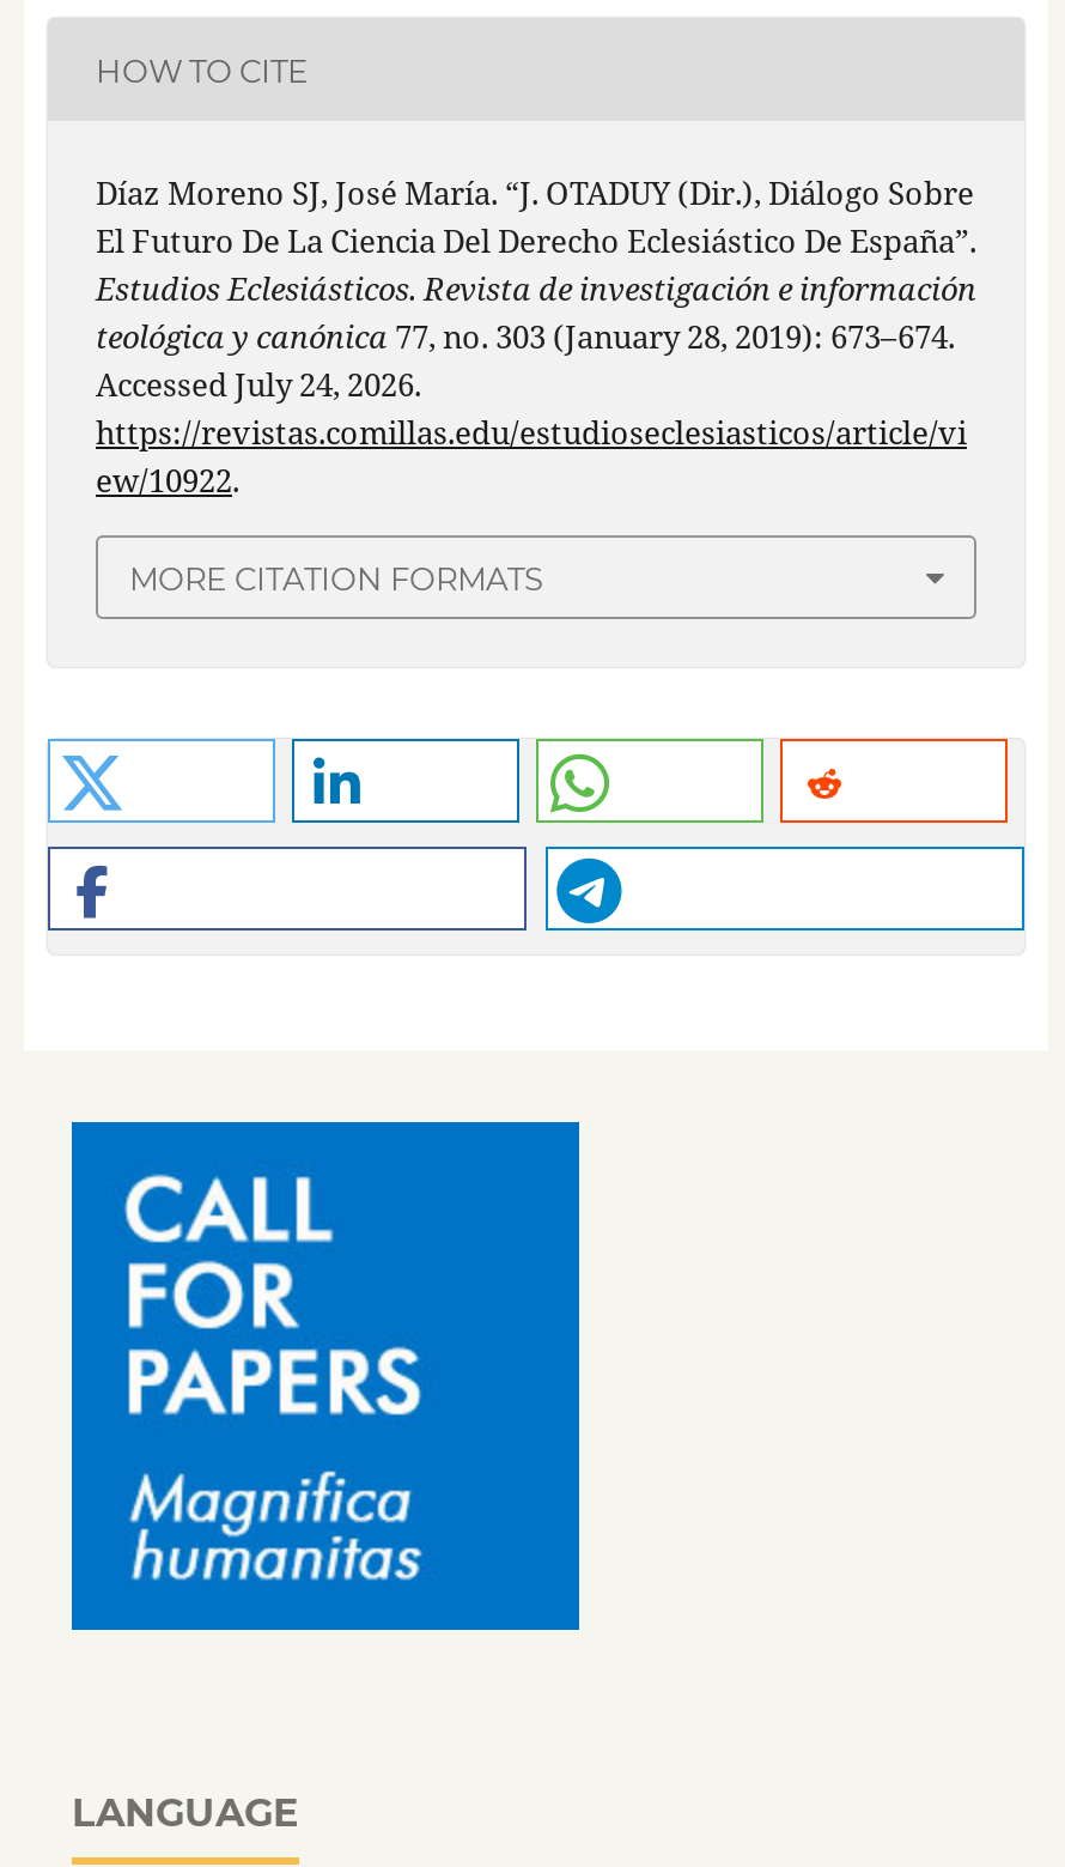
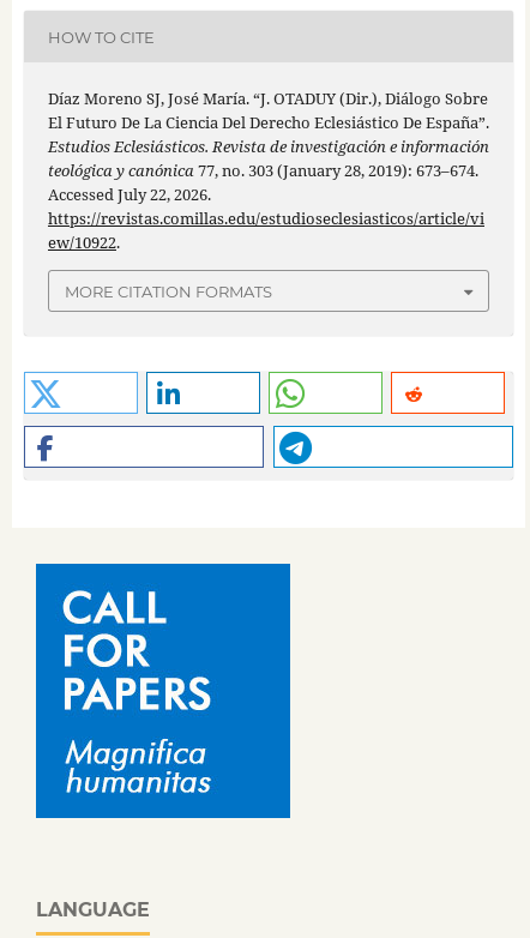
- Accessed July 24, 2026.
+ Accessed July 22, 2026.
